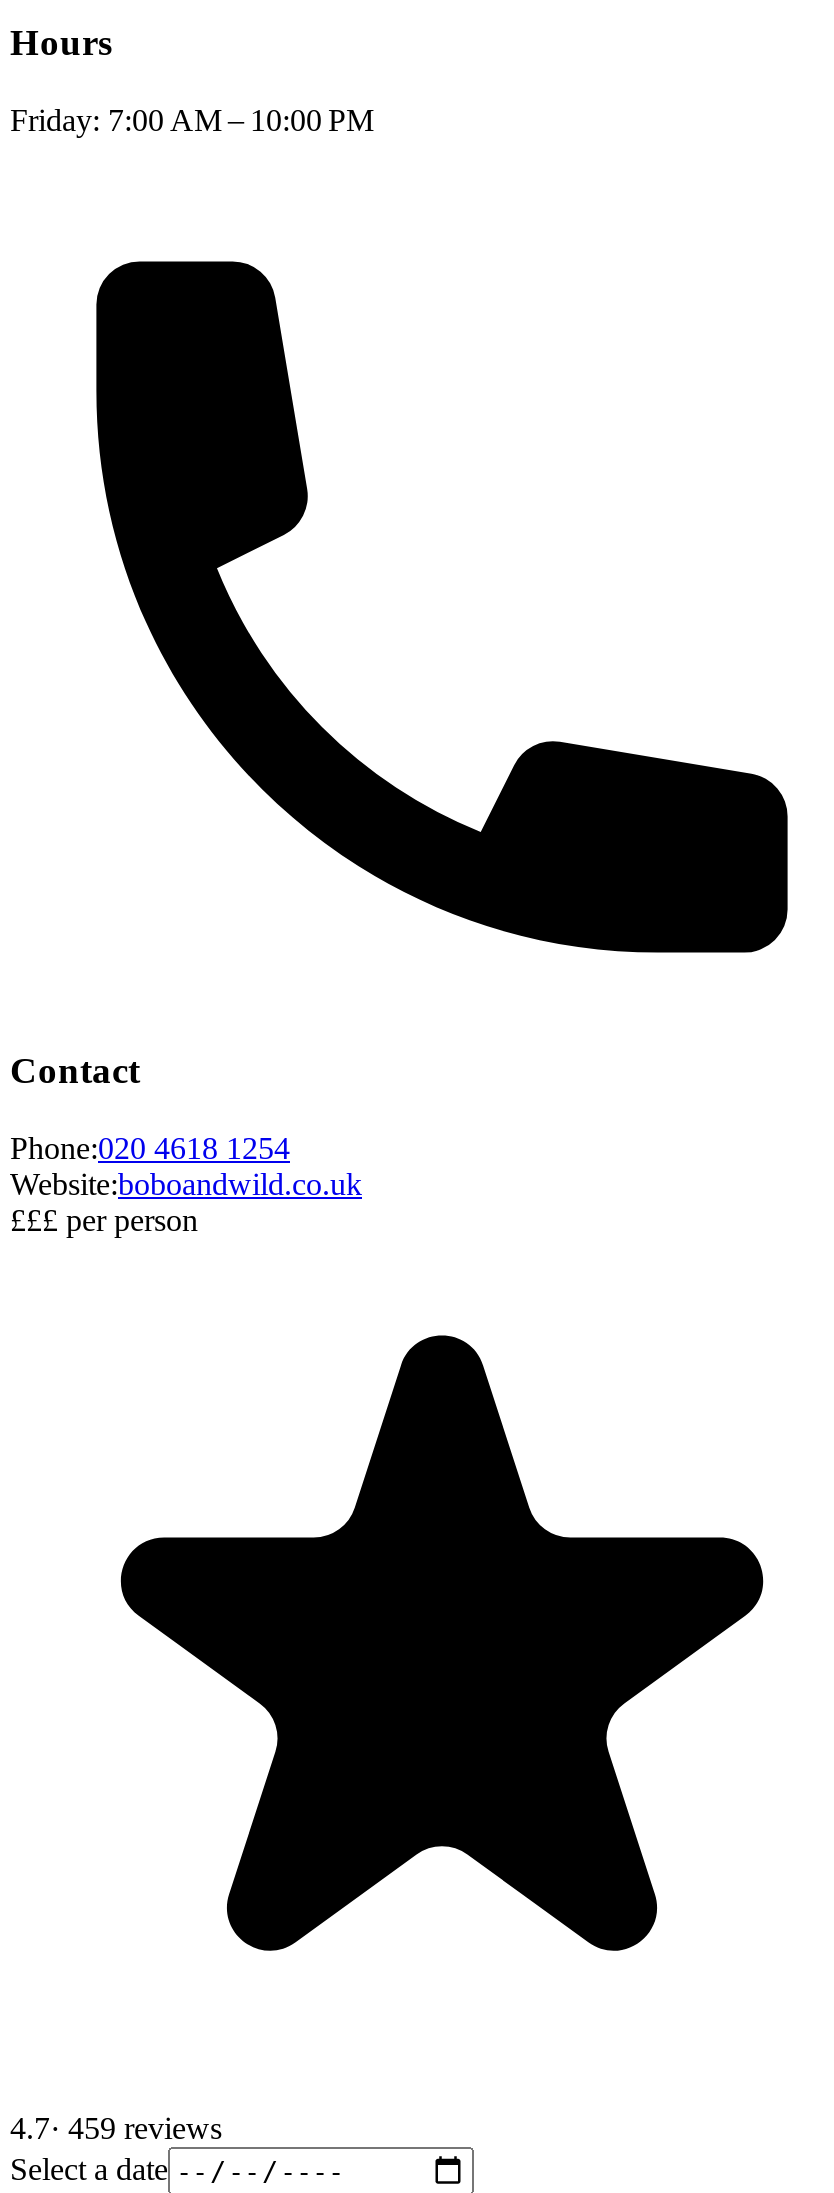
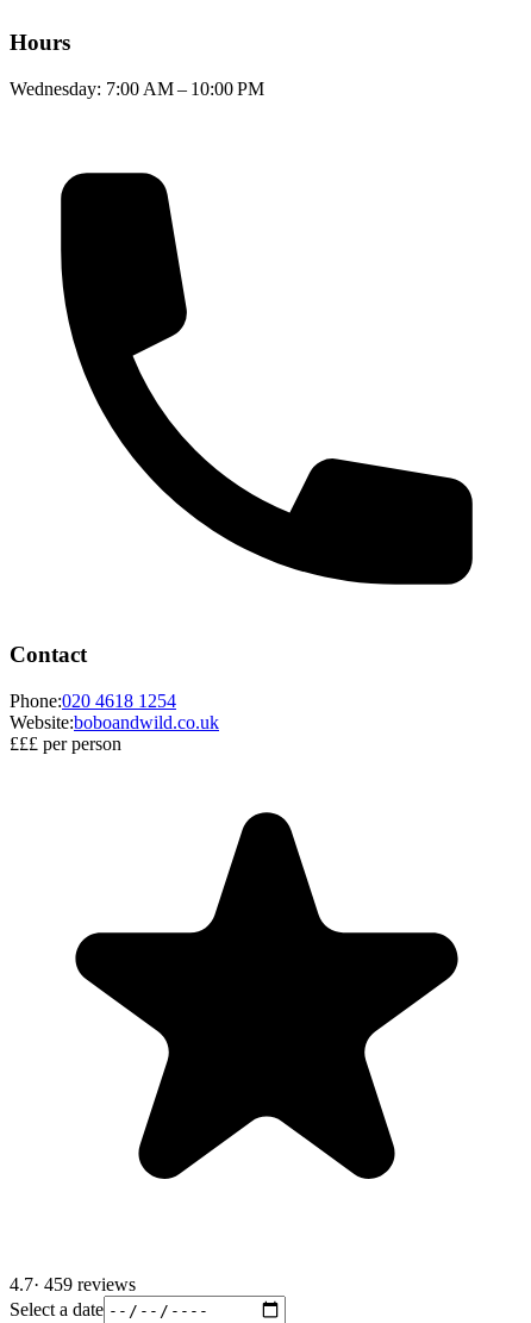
- Friday: 7:00 AM – 10:00 PM
+ Wednesday: 7:00 AM – 10:00 PM
